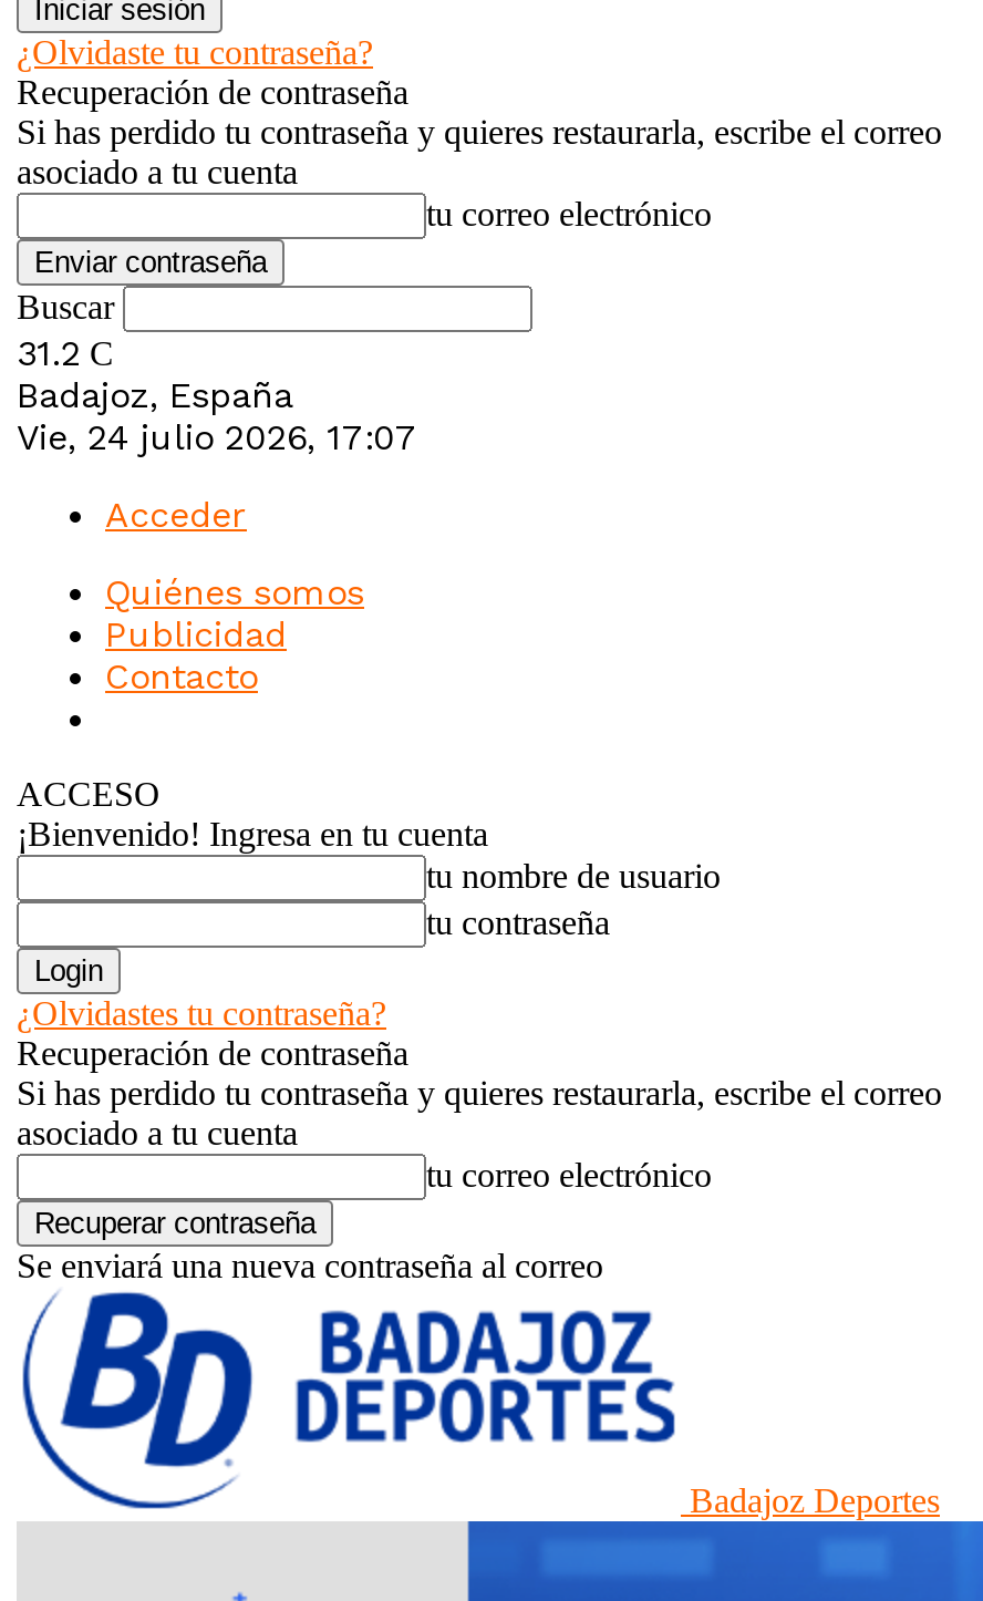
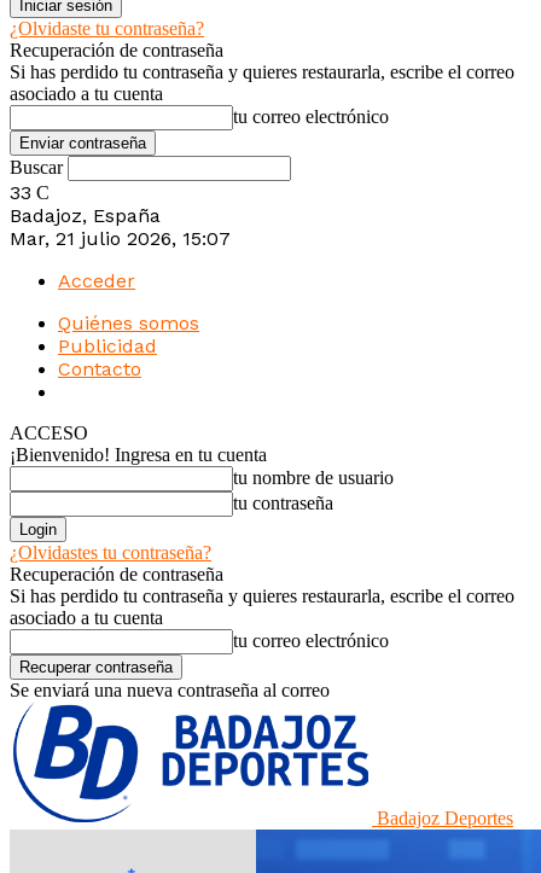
- 31.2 C
+ 33 C

- Vie, 24 julio 2026, 17:07
+ Mar, 21 julio 2026, 15:07
